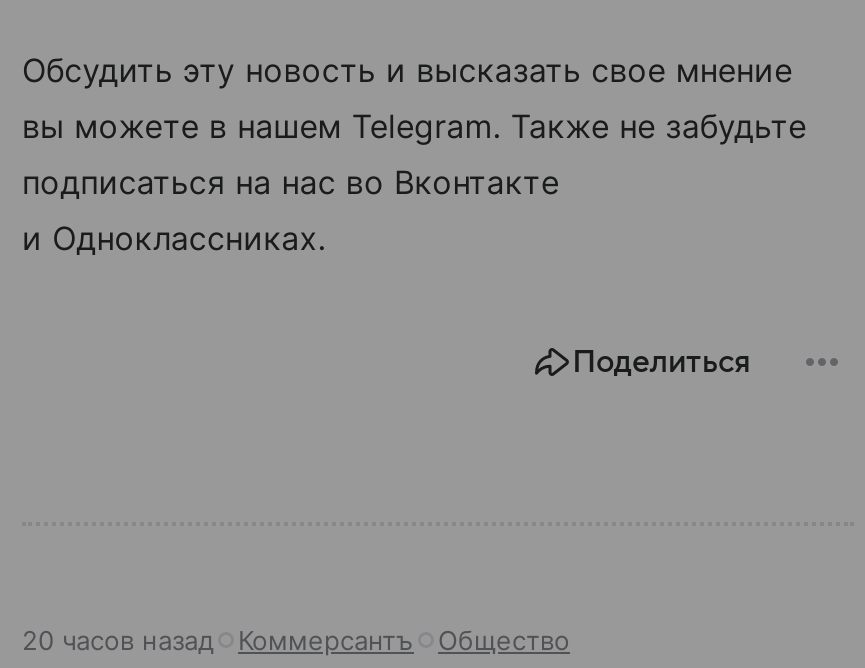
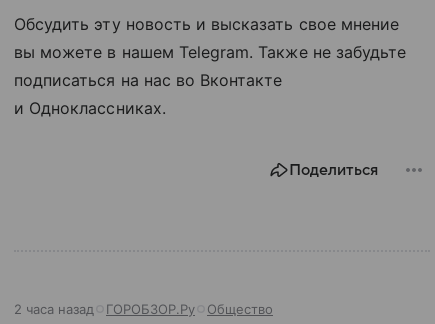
- 20 часов назад
- Коммерсантъ
+ 2 часа назад
+ ГОРОБЗОР.Ру
